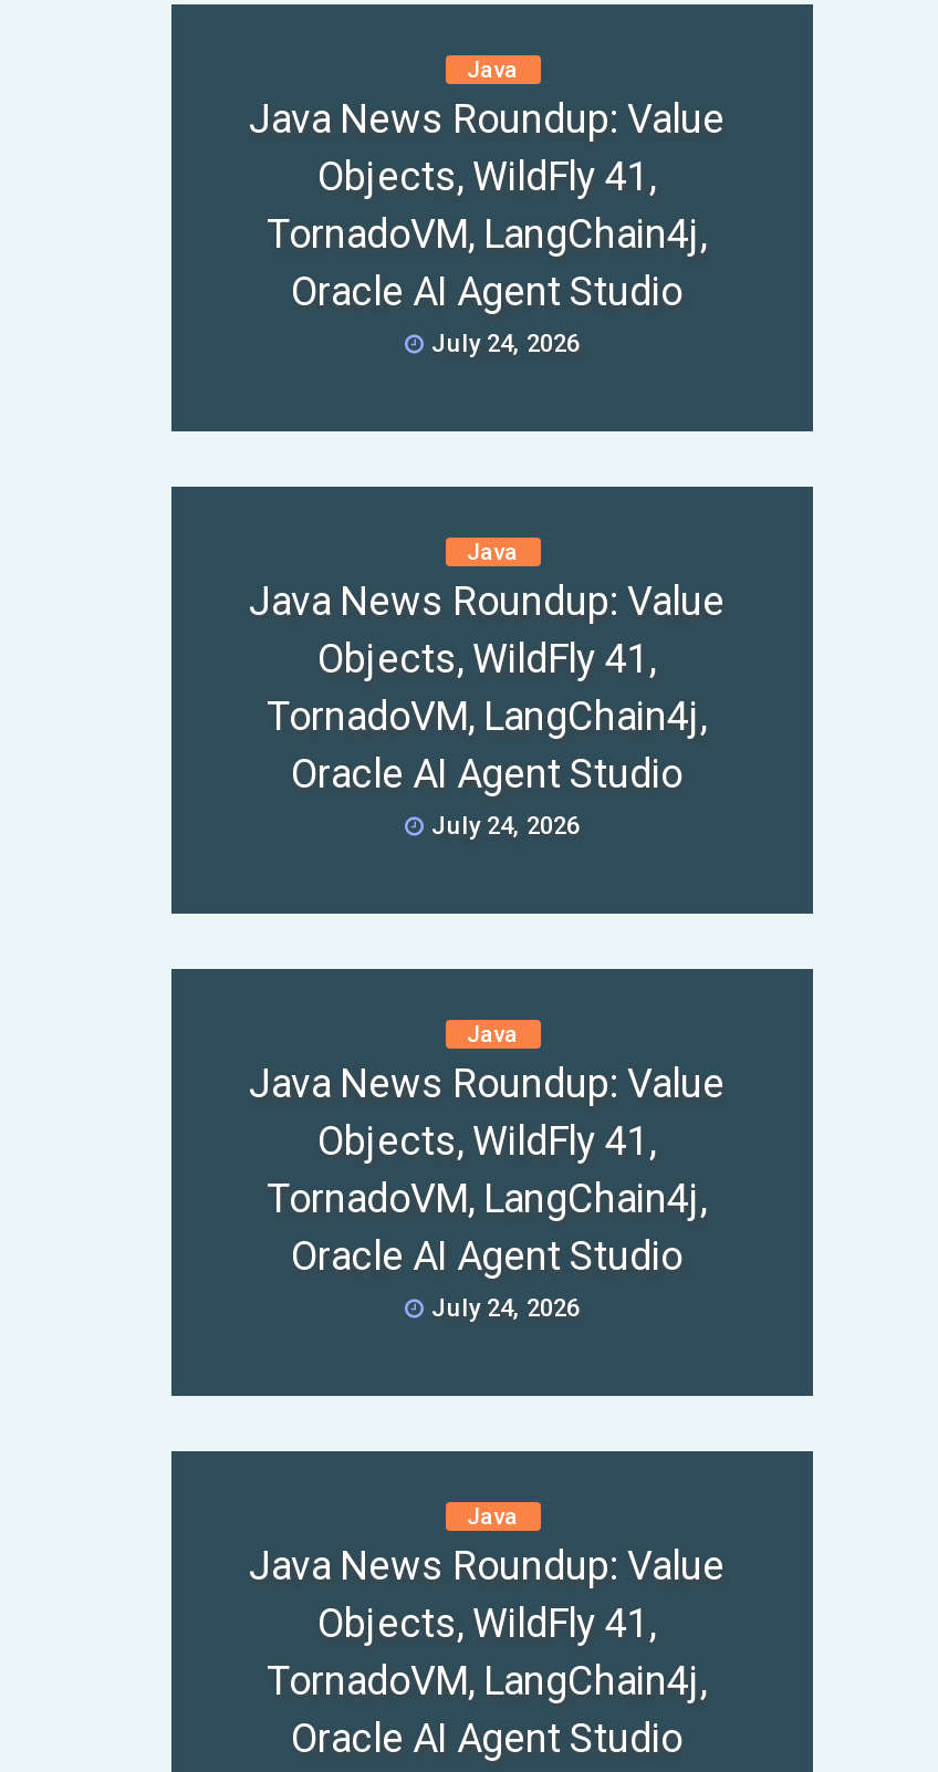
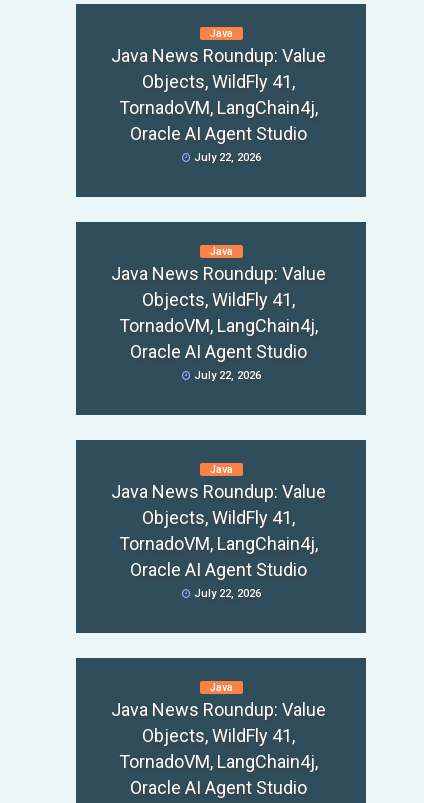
- July 24, 2026
+ July 22, 2026

- July 24, 2026
+ July 22, 2026

- July 24, 2026
+ July 22, 2026
